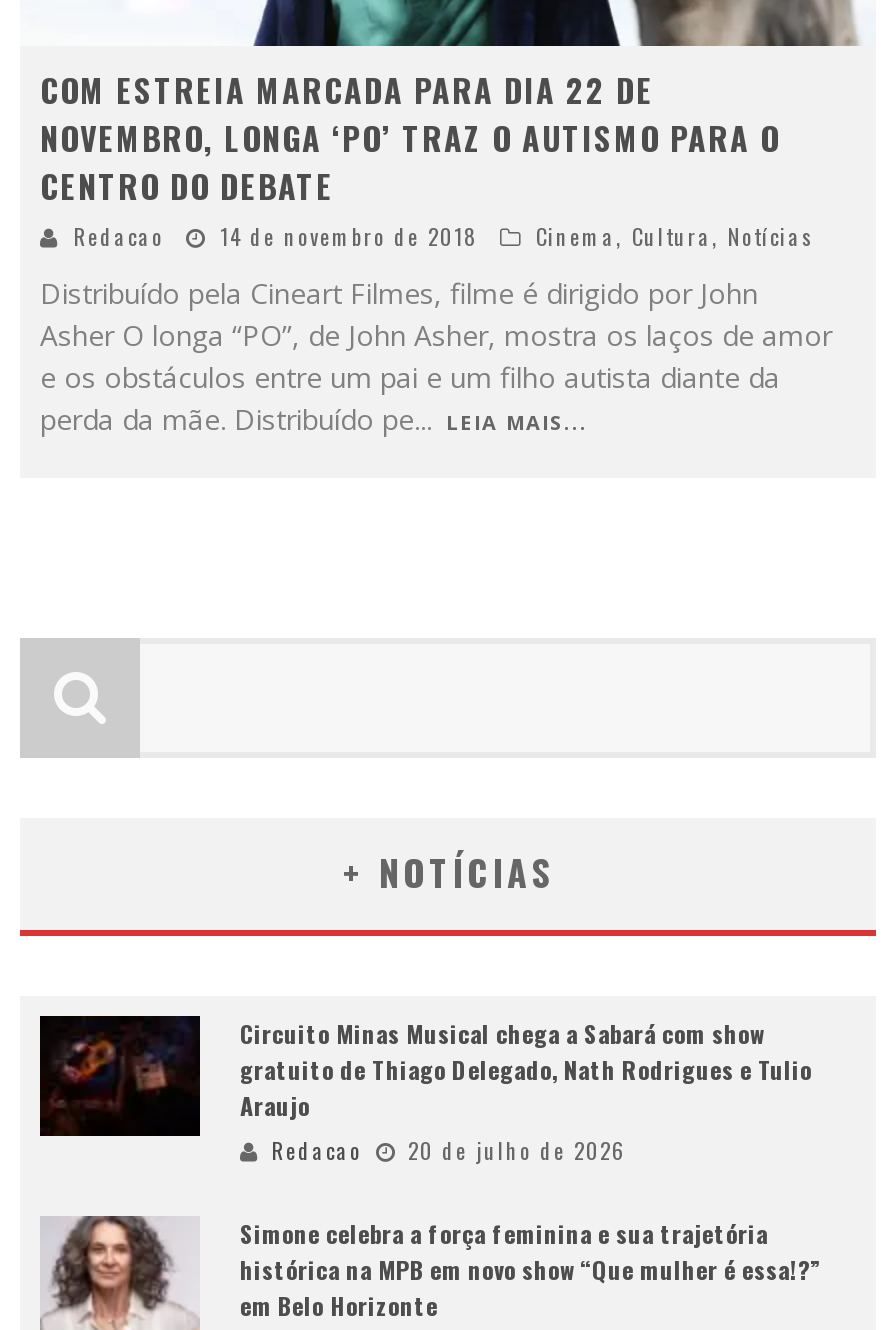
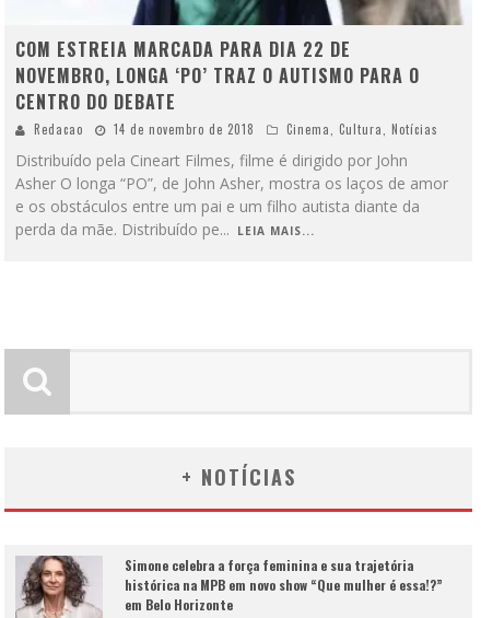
- [image]
- Circuito Minas Musical chega a Sabará com show
- gratuito de Thiago Delegado, Nath Rodrigues e Tulio
- Araujo
- Redacao
- 20 de julho de 2026
